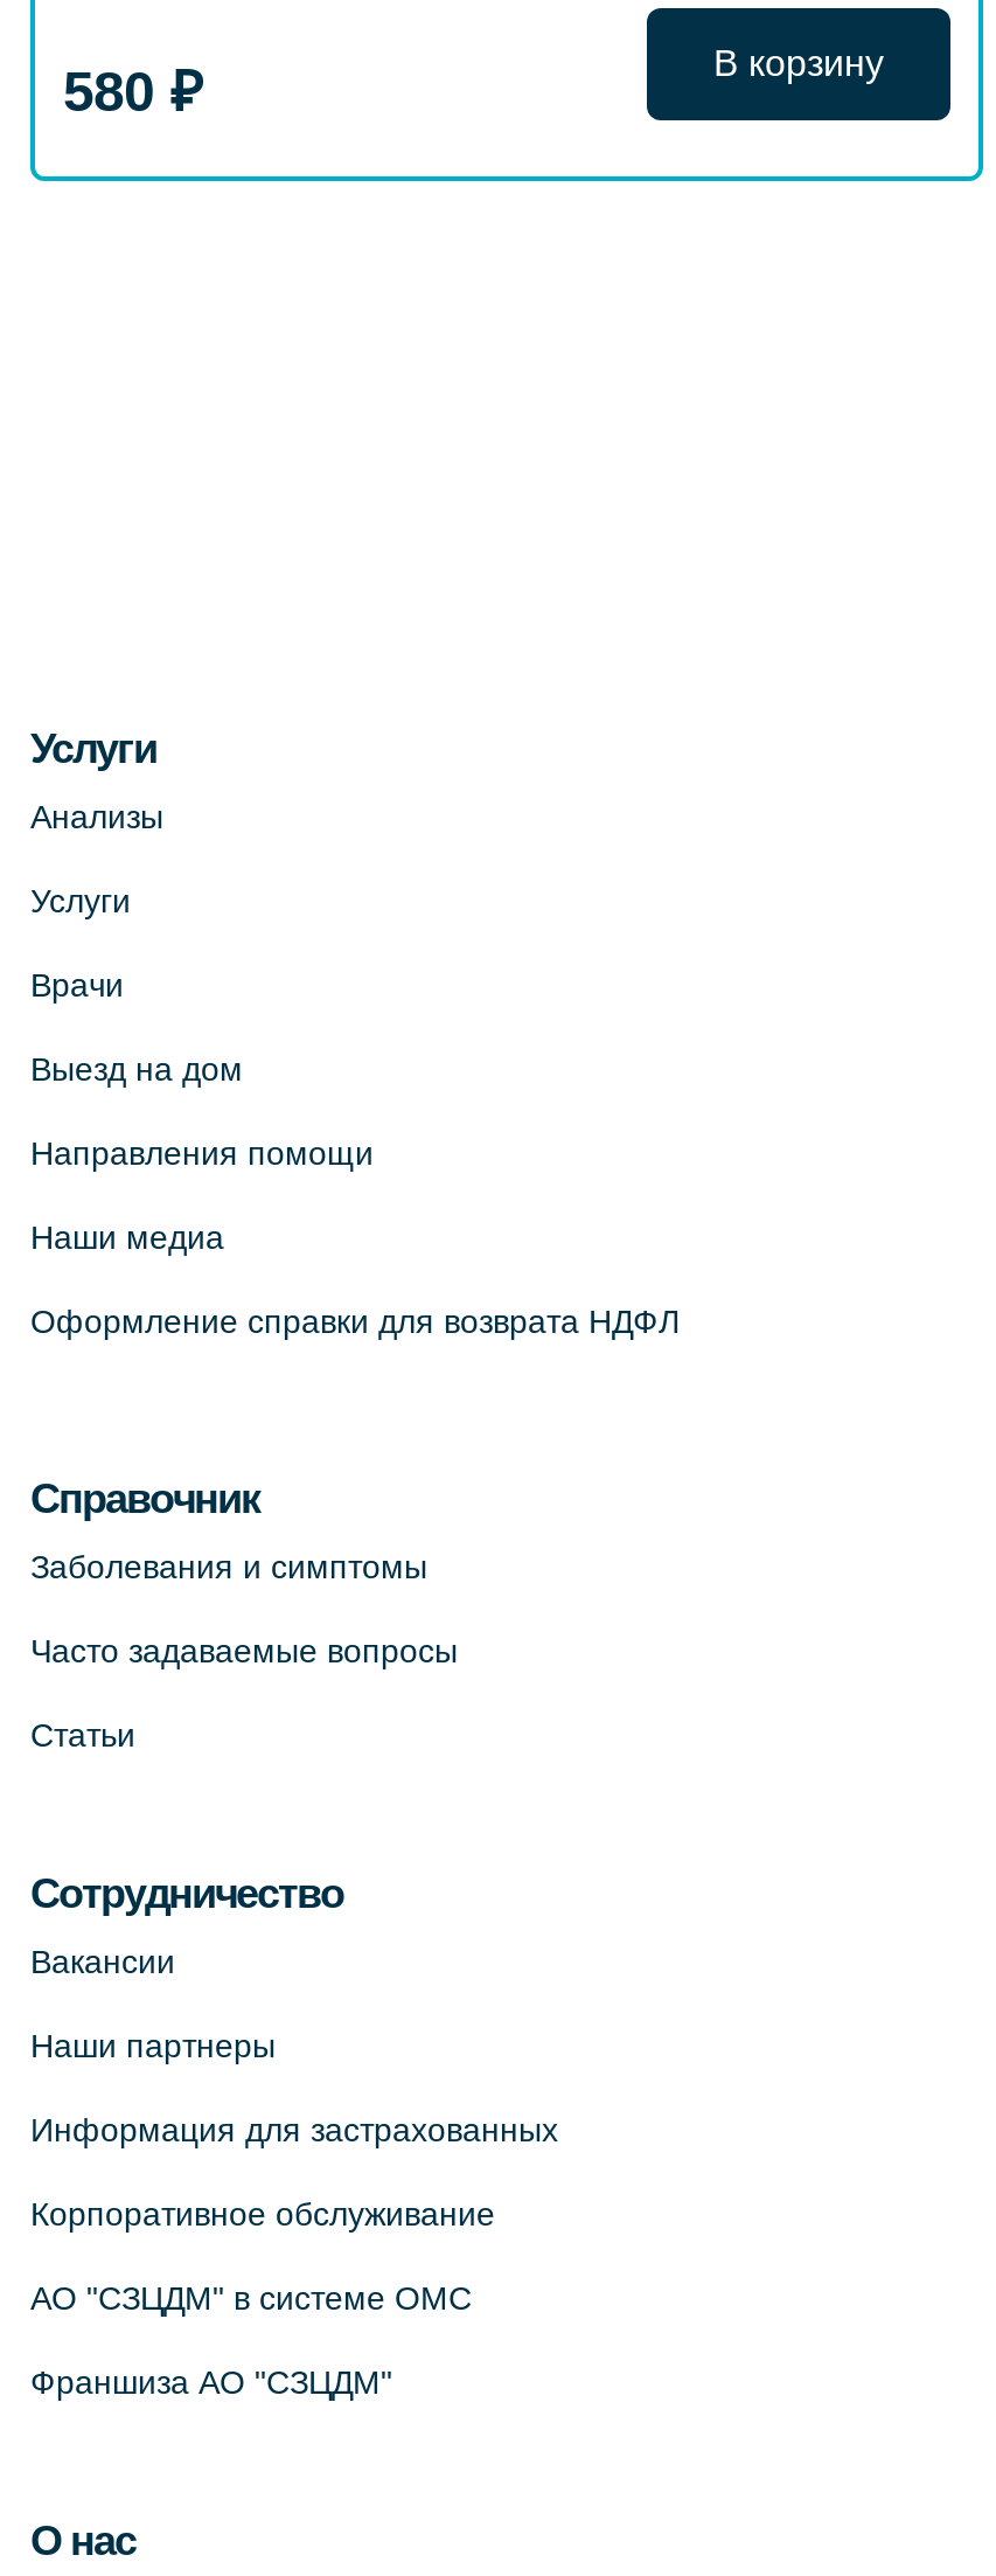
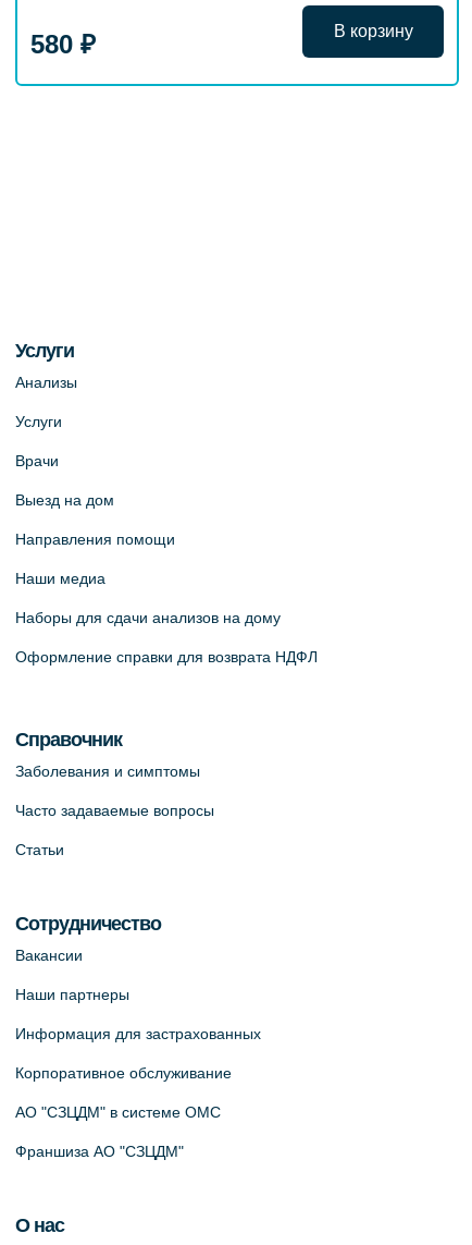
+ Наборы для сдачи анализов на дому
